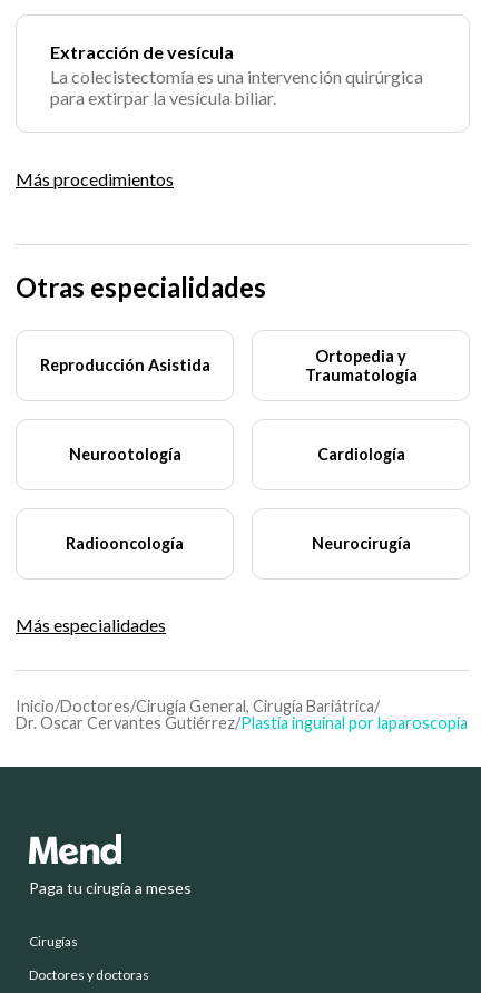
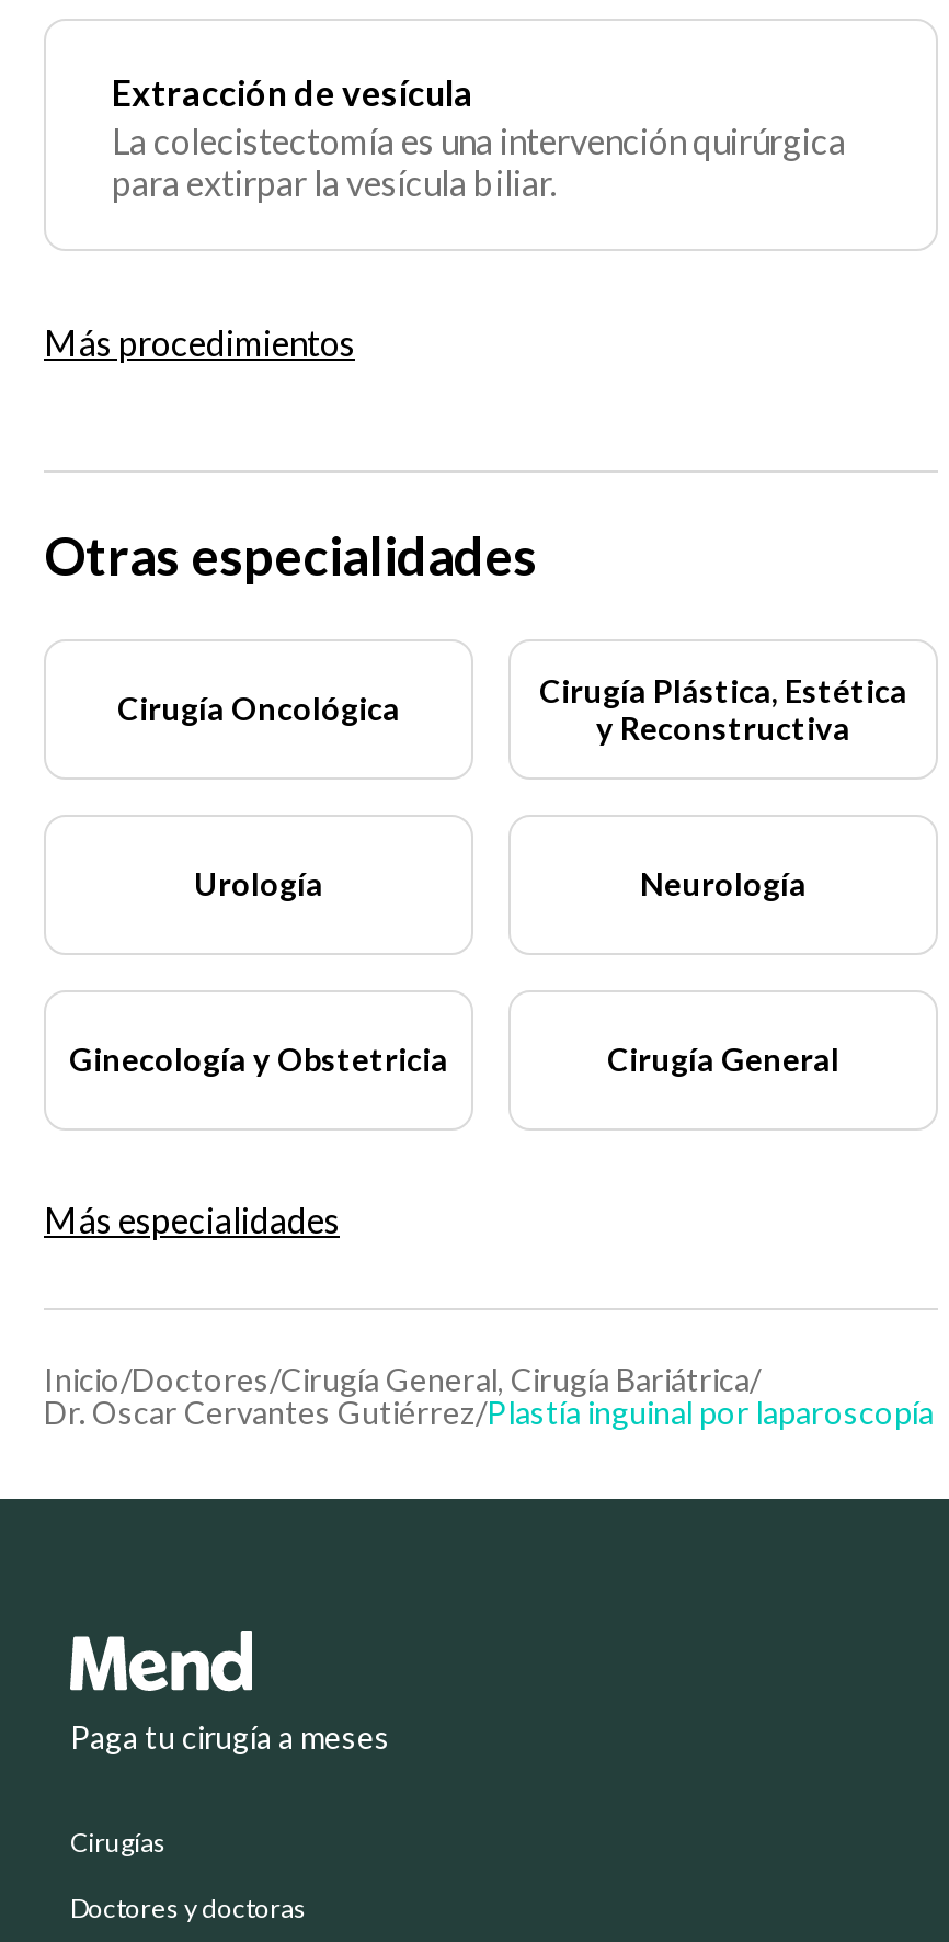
- Reproducción Asistida
- Ortopedia y
- Traumatología
+ Cirugía Oncológica
+ Cirugía Plástica, Estética
+ y Reconstructiva

- Neurootología
- Cardiología
+ Urología
+ Neurología

- Radiooncología
- Neurocirugía
+ Ginecología y Obstetricia
+ Cirugía General
